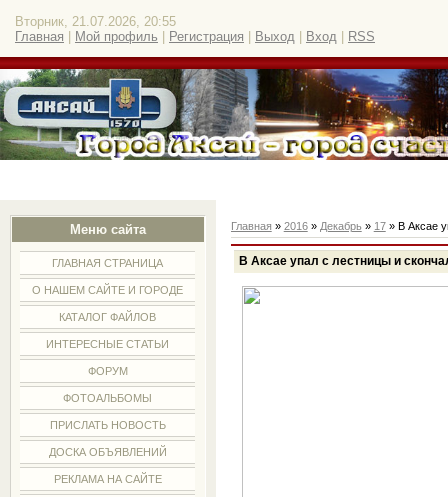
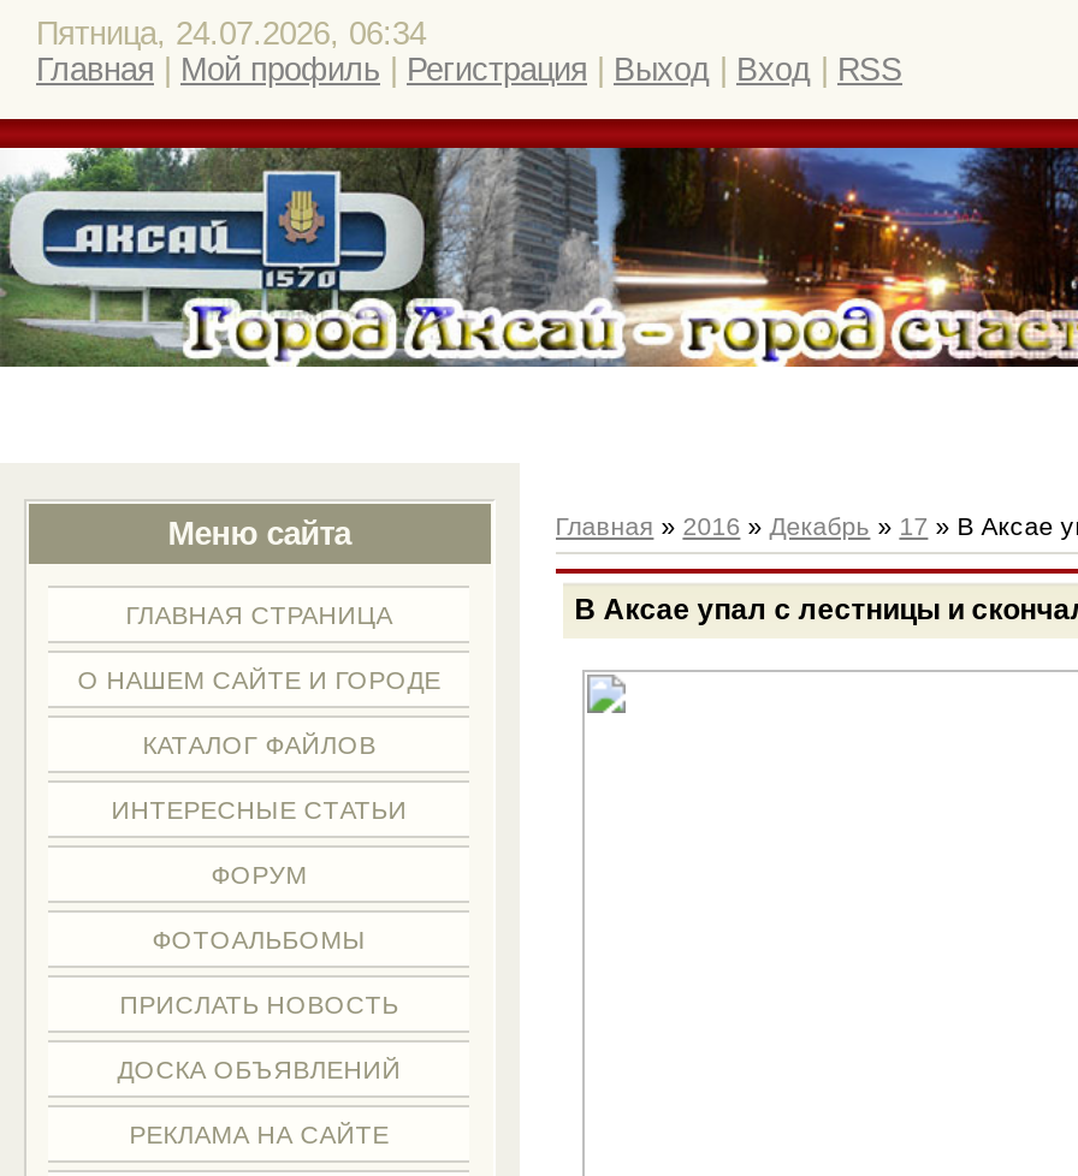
- Вторник, 21.07.2026, 20:55
+ Пятница, 24.07.2026, 06:34
